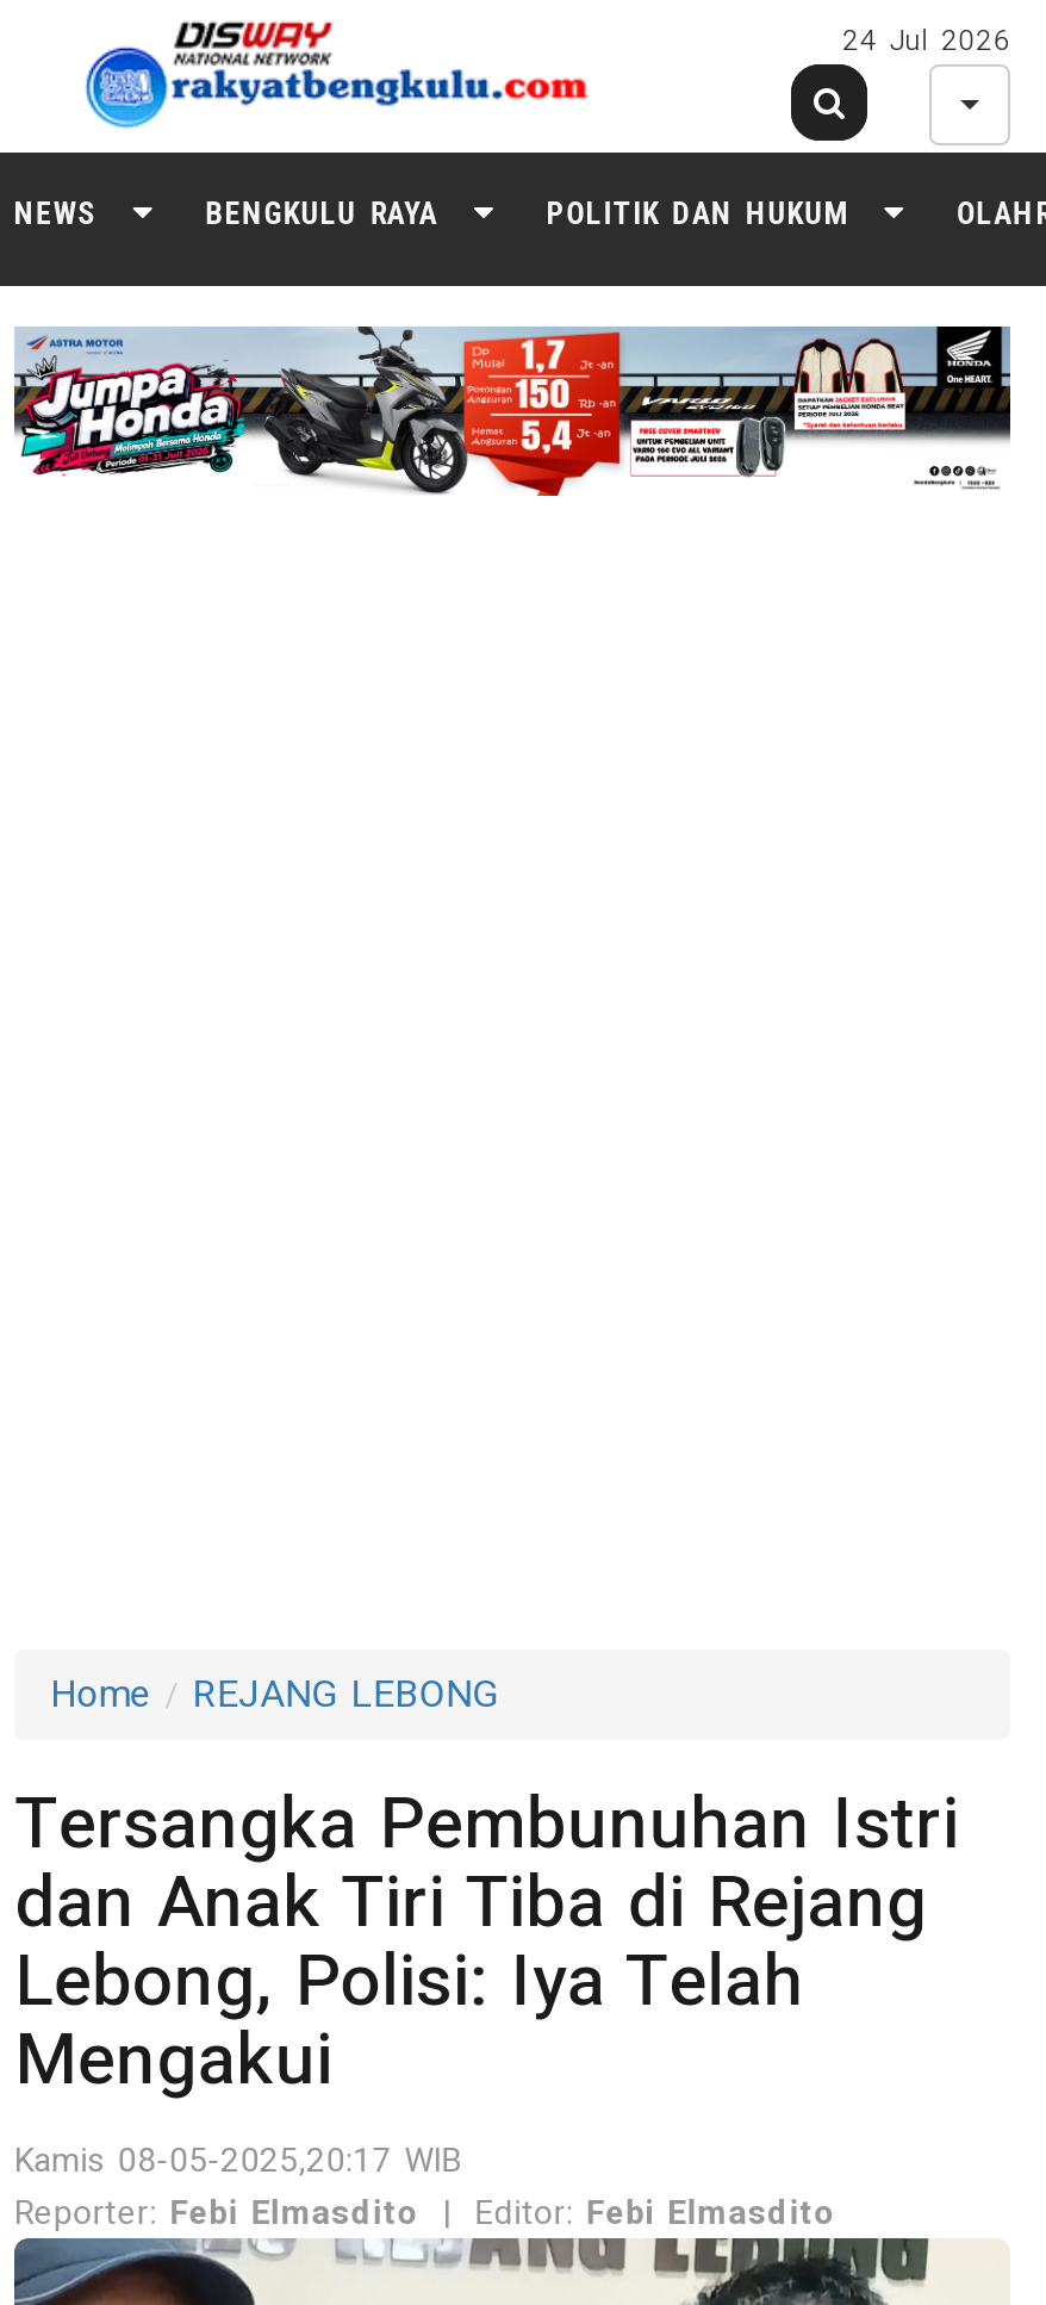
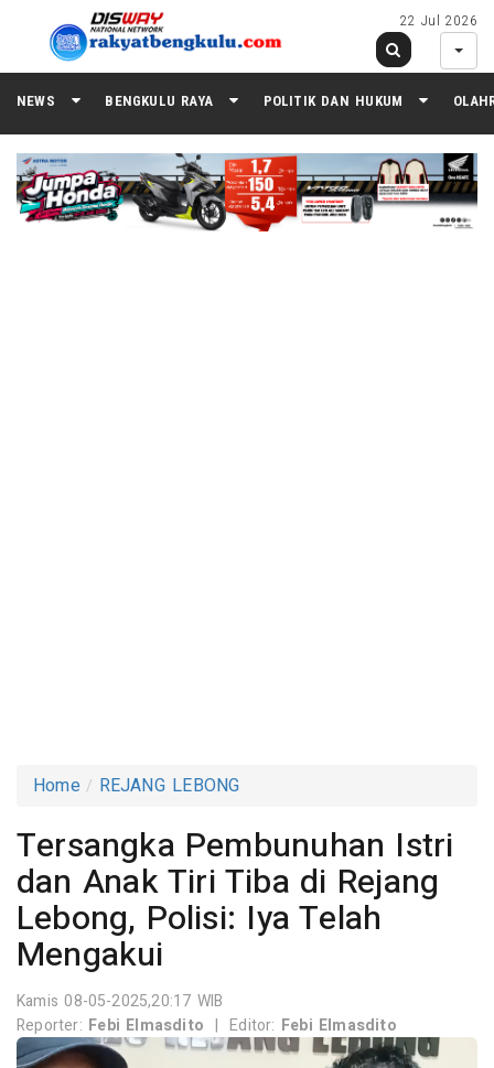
- 24 Jul 2026
+ 22 Jul 2026
